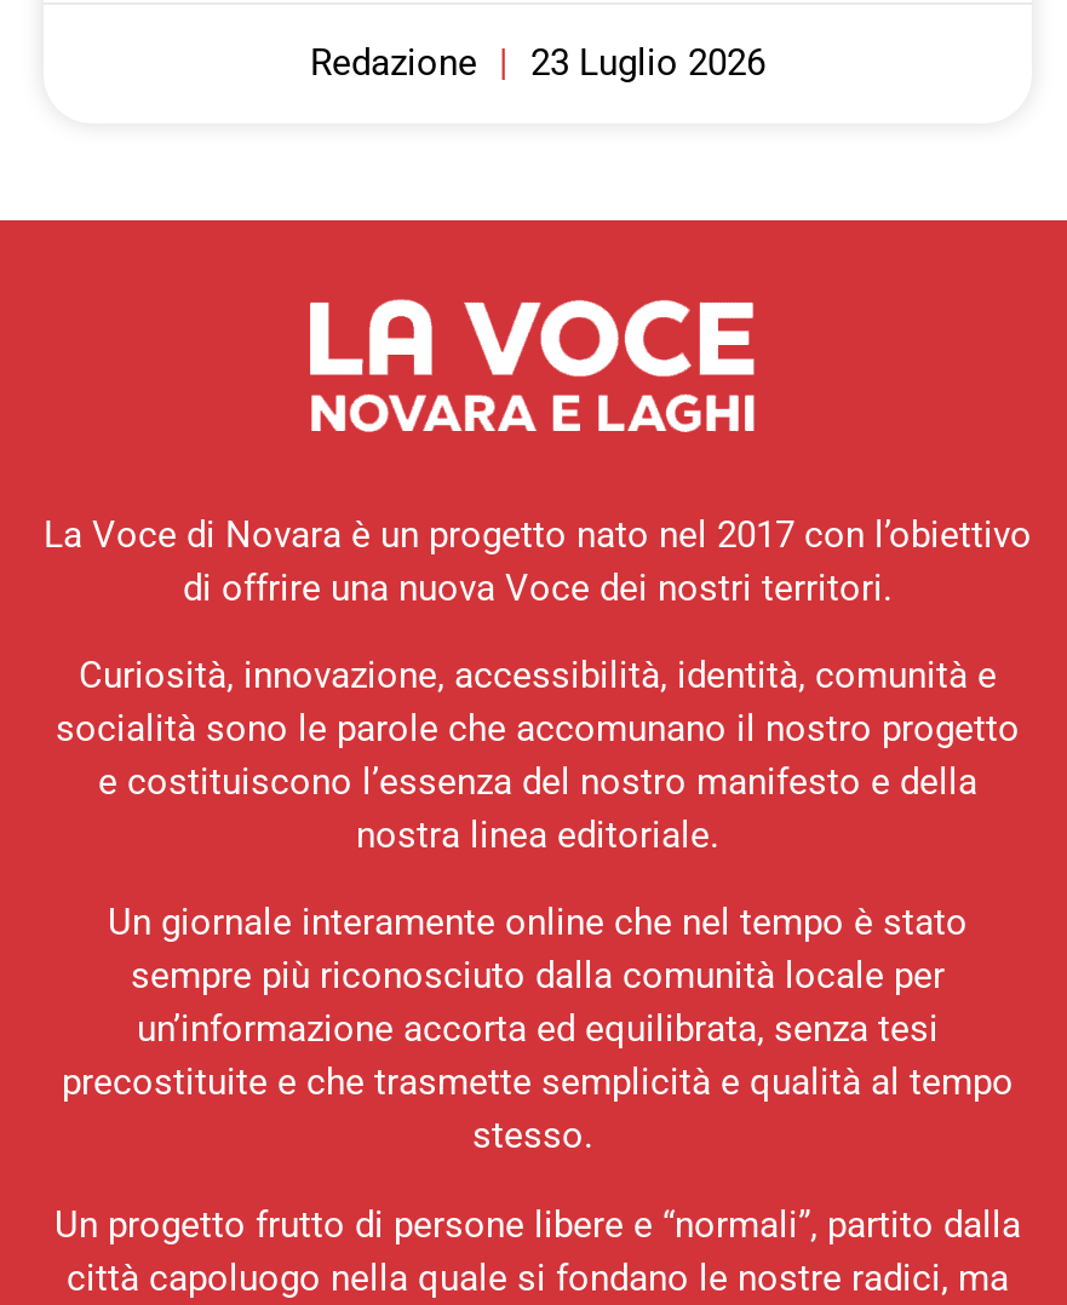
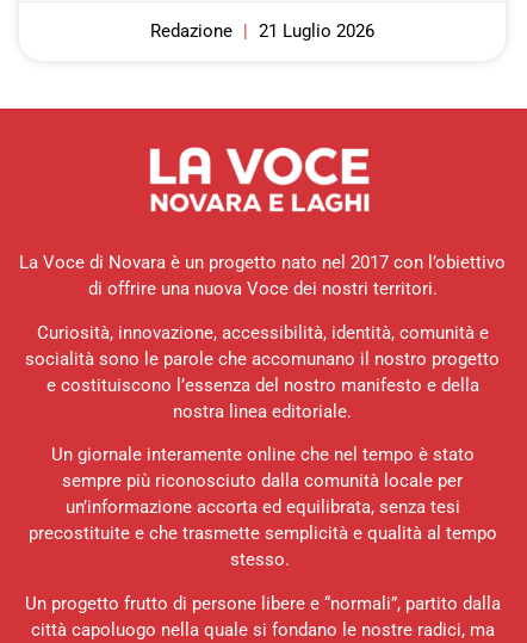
- Redazione 23 Luglio 2026
+ Redazione 21 Luglio 2026
